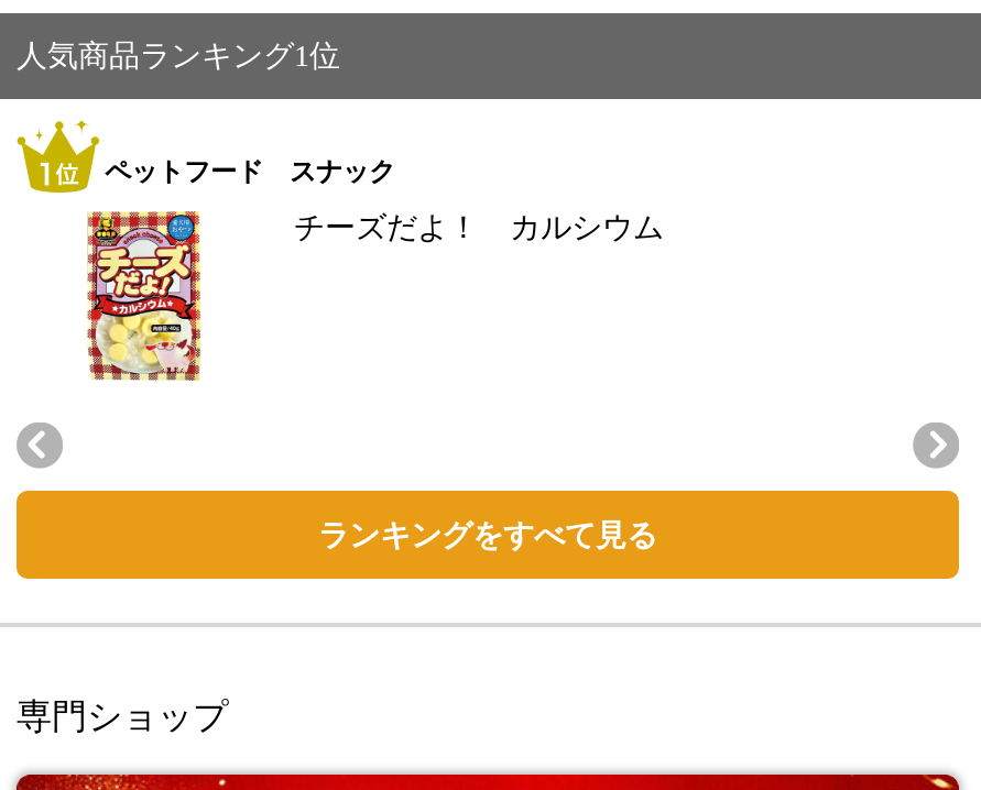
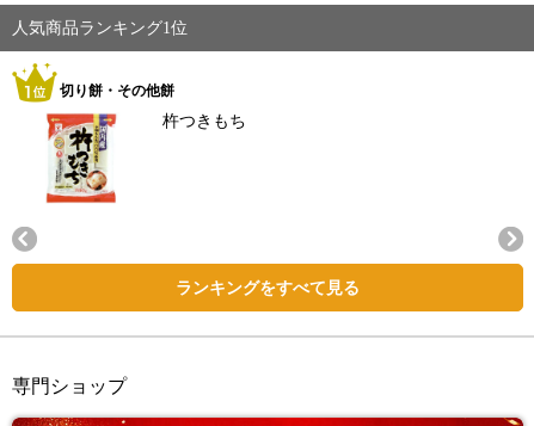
- ペットフード スナック
+ 切り餅・その他餅

- [image]
- チーズだよ！ カルシウム
+ [image]
+ 杵つきもち
